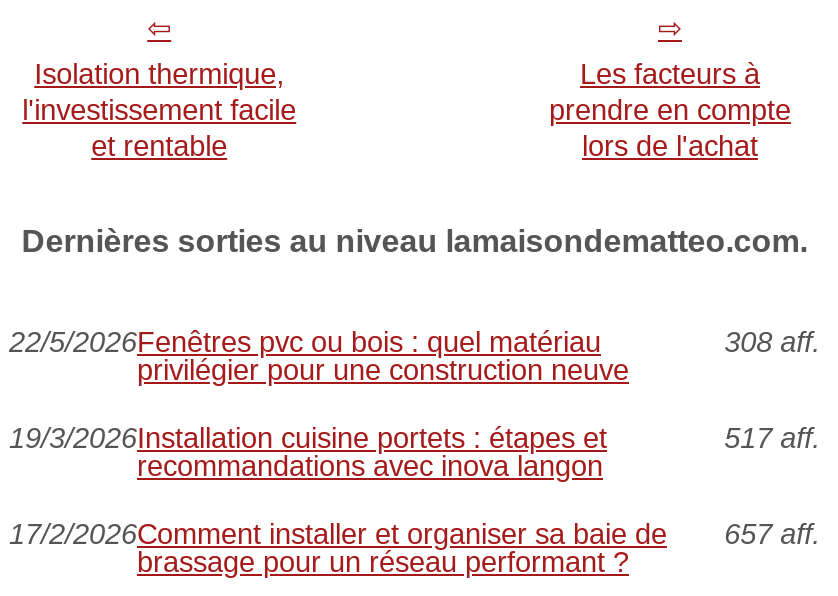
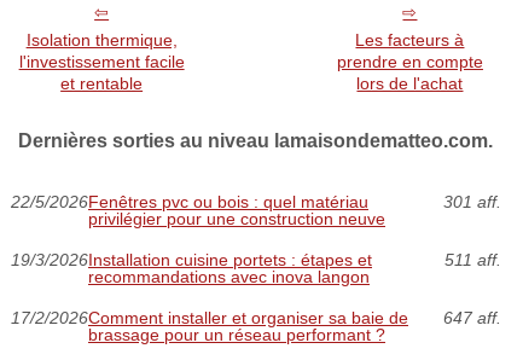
- 308 aff.
+ 301 aff.

- 517 aff.
+ 511 aff.

- 17/2/2026Comment installer et organiser sa baie de 657 aff.
+ 17/2/2026Comment installer et organiser sa baie de 647 aff.
